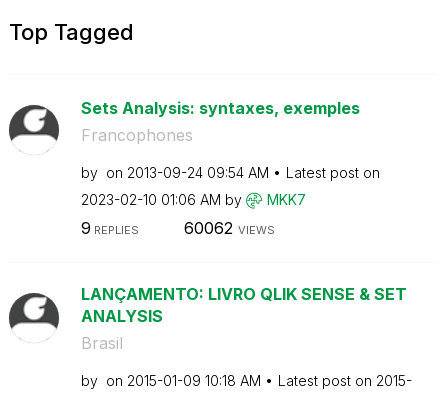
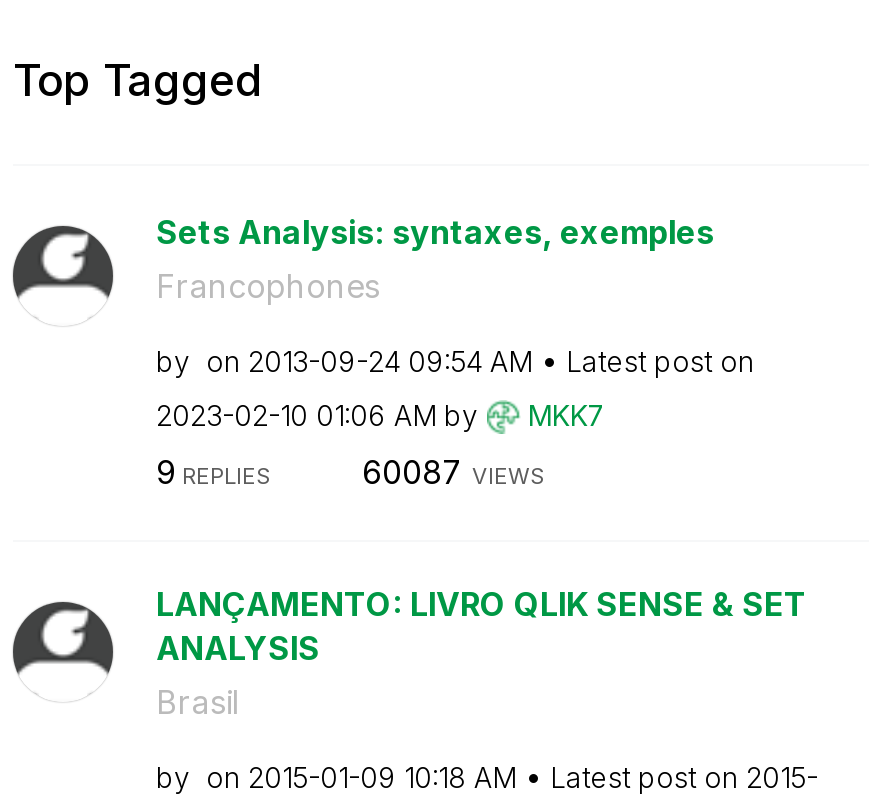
- 60062 VIEWS
+ 60087 VIEWS
